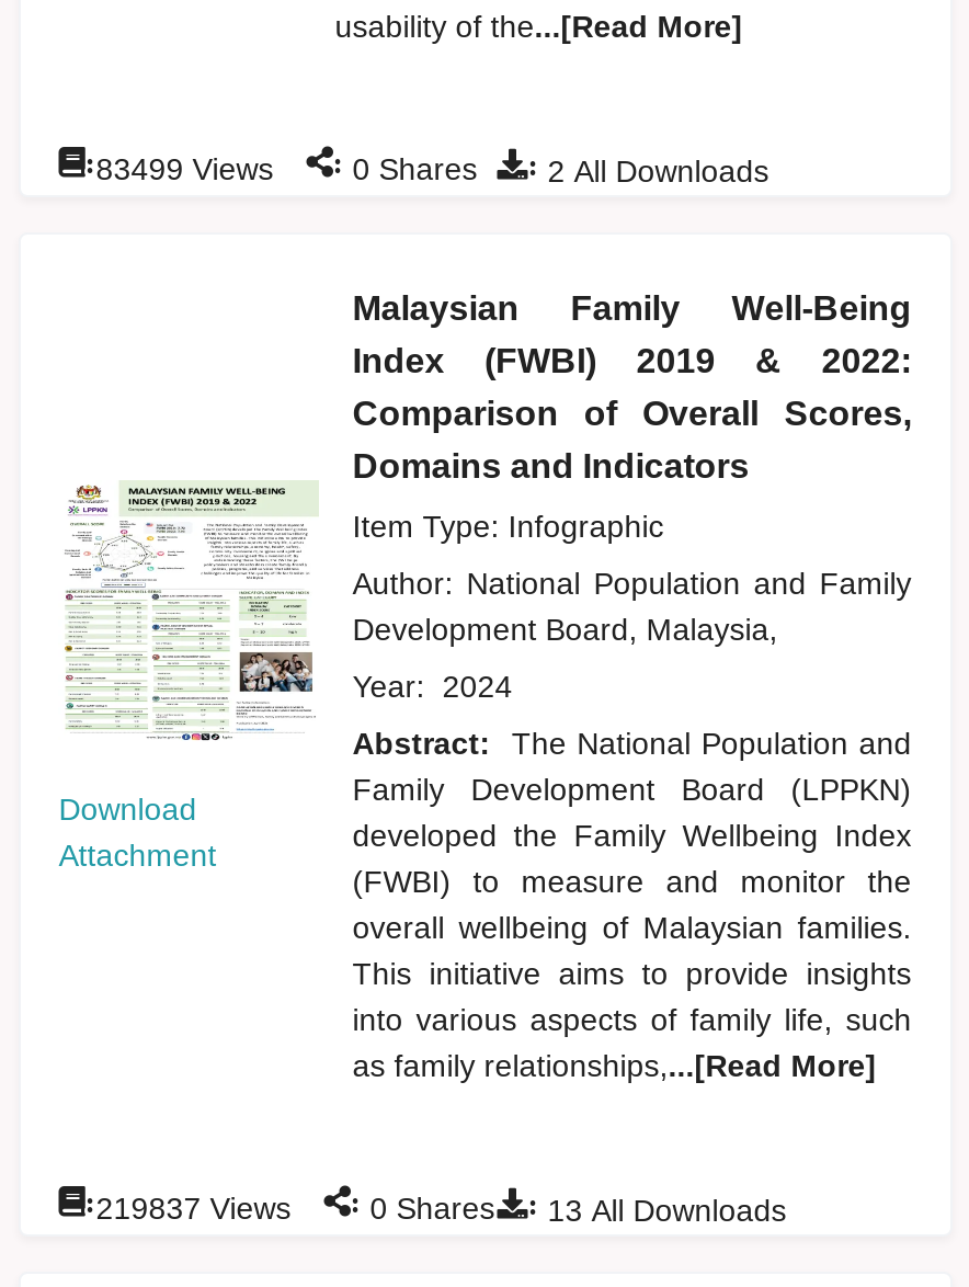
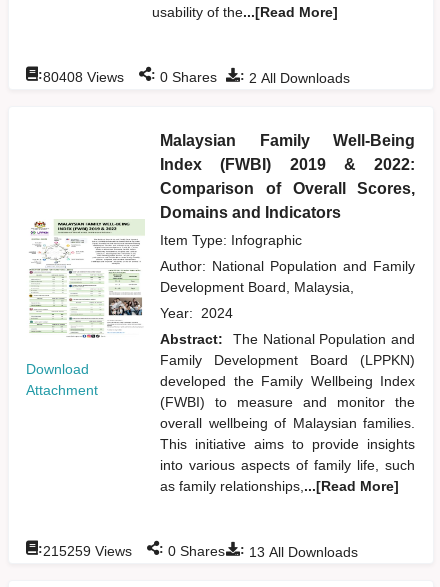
- :83499 Views : 0 Shares : 2 All Downloads
+ :80408 Views : 0 Shares : 2 All Downloads

- :219837 Views : 0 Shares : 13 All Downloads
+ :215259 Views : 0 Shares : 13 All Downloads
